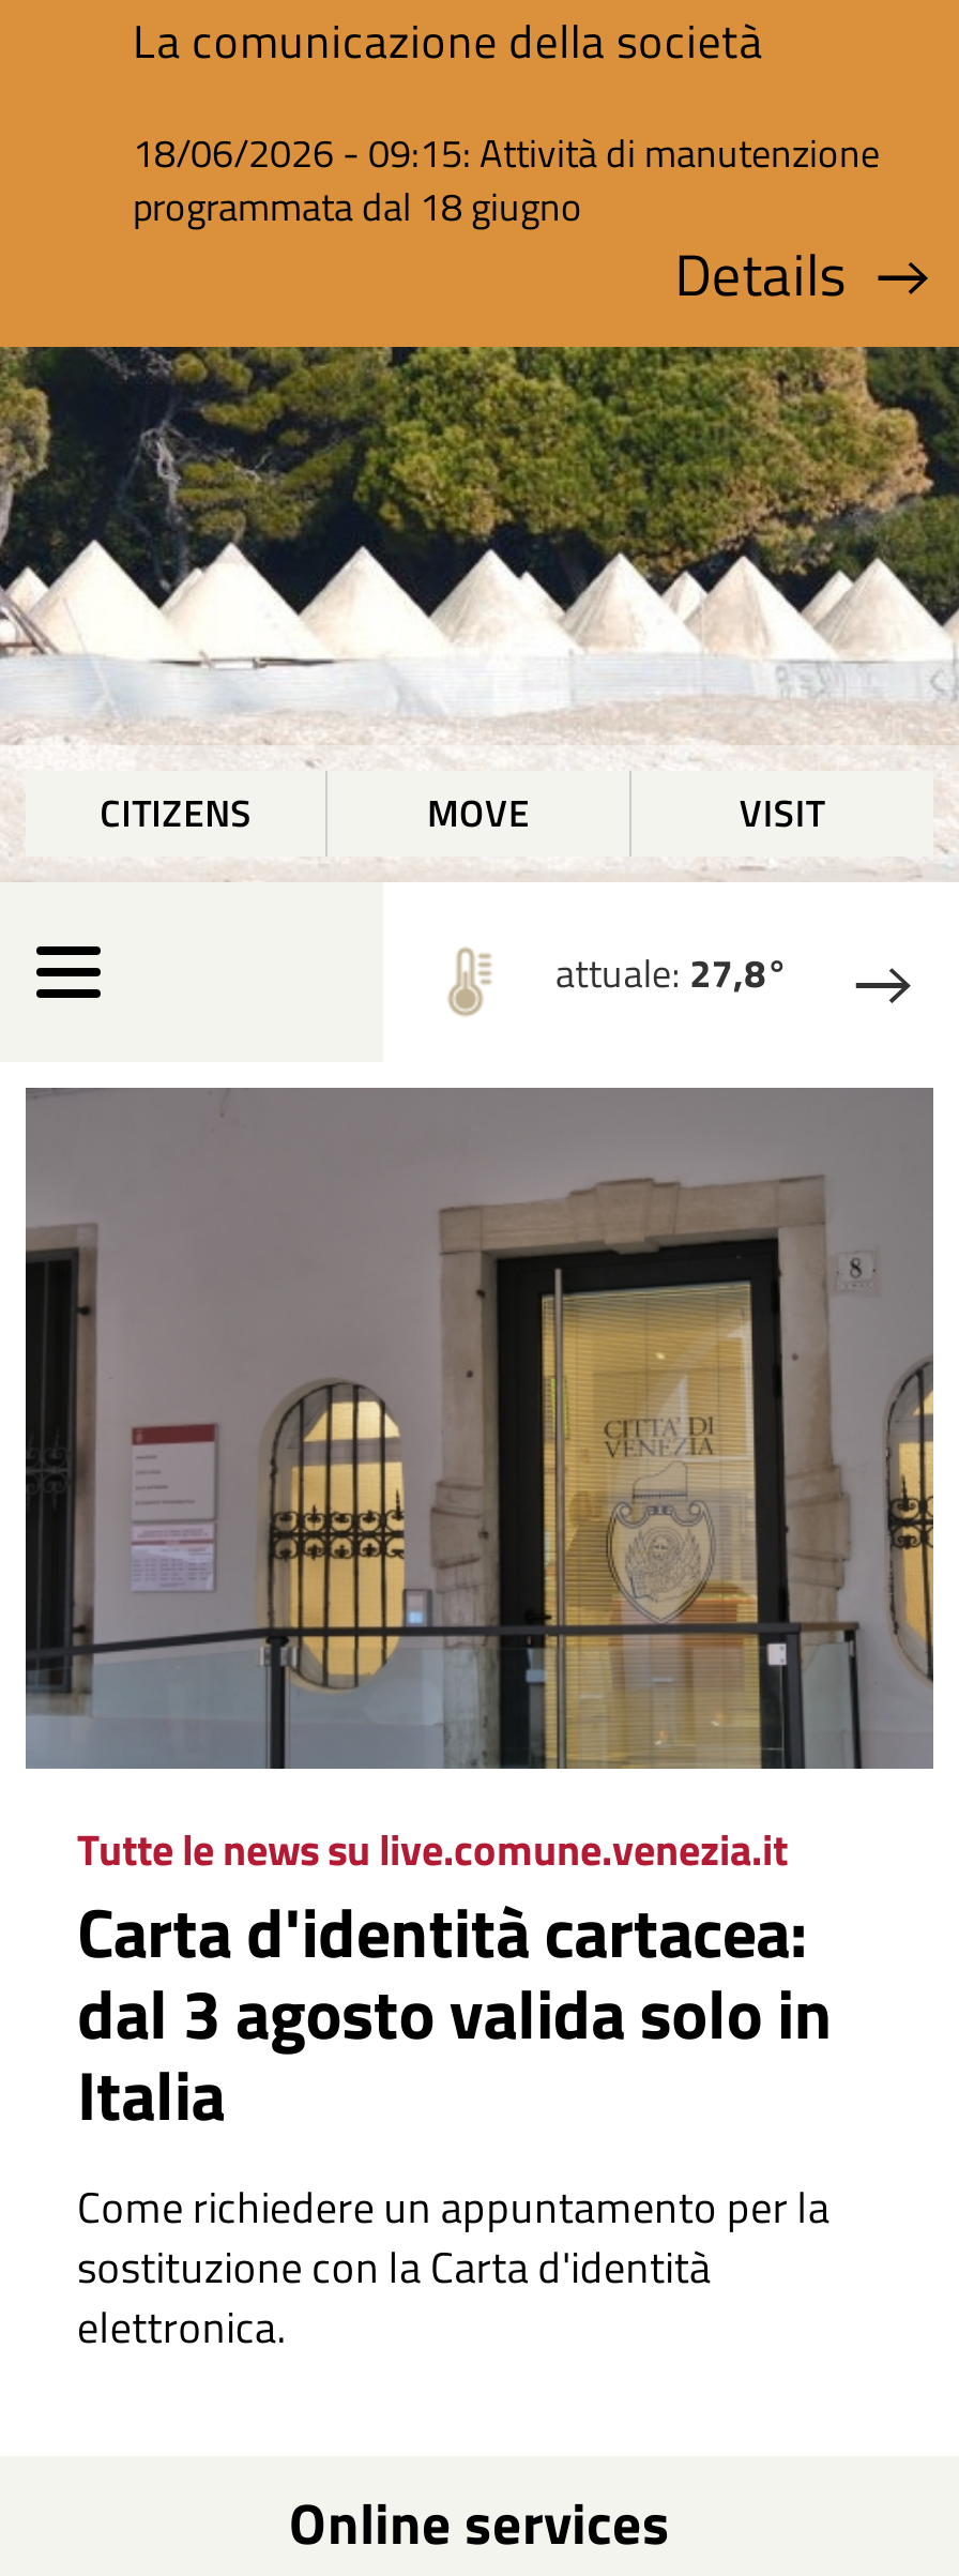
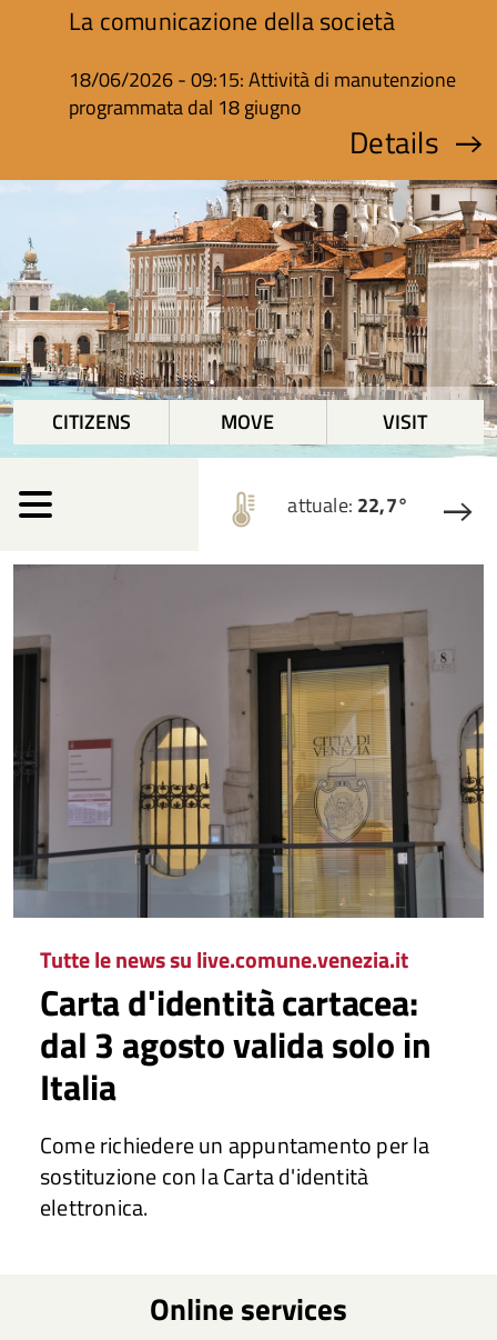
- [image]
- attuale: 27,8°
+ [image]
+ attuale: 22,7°
